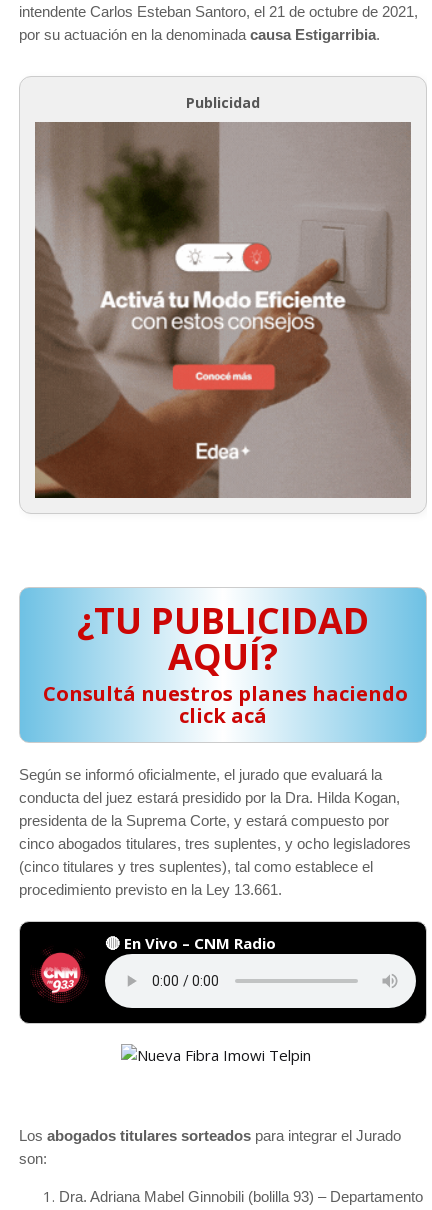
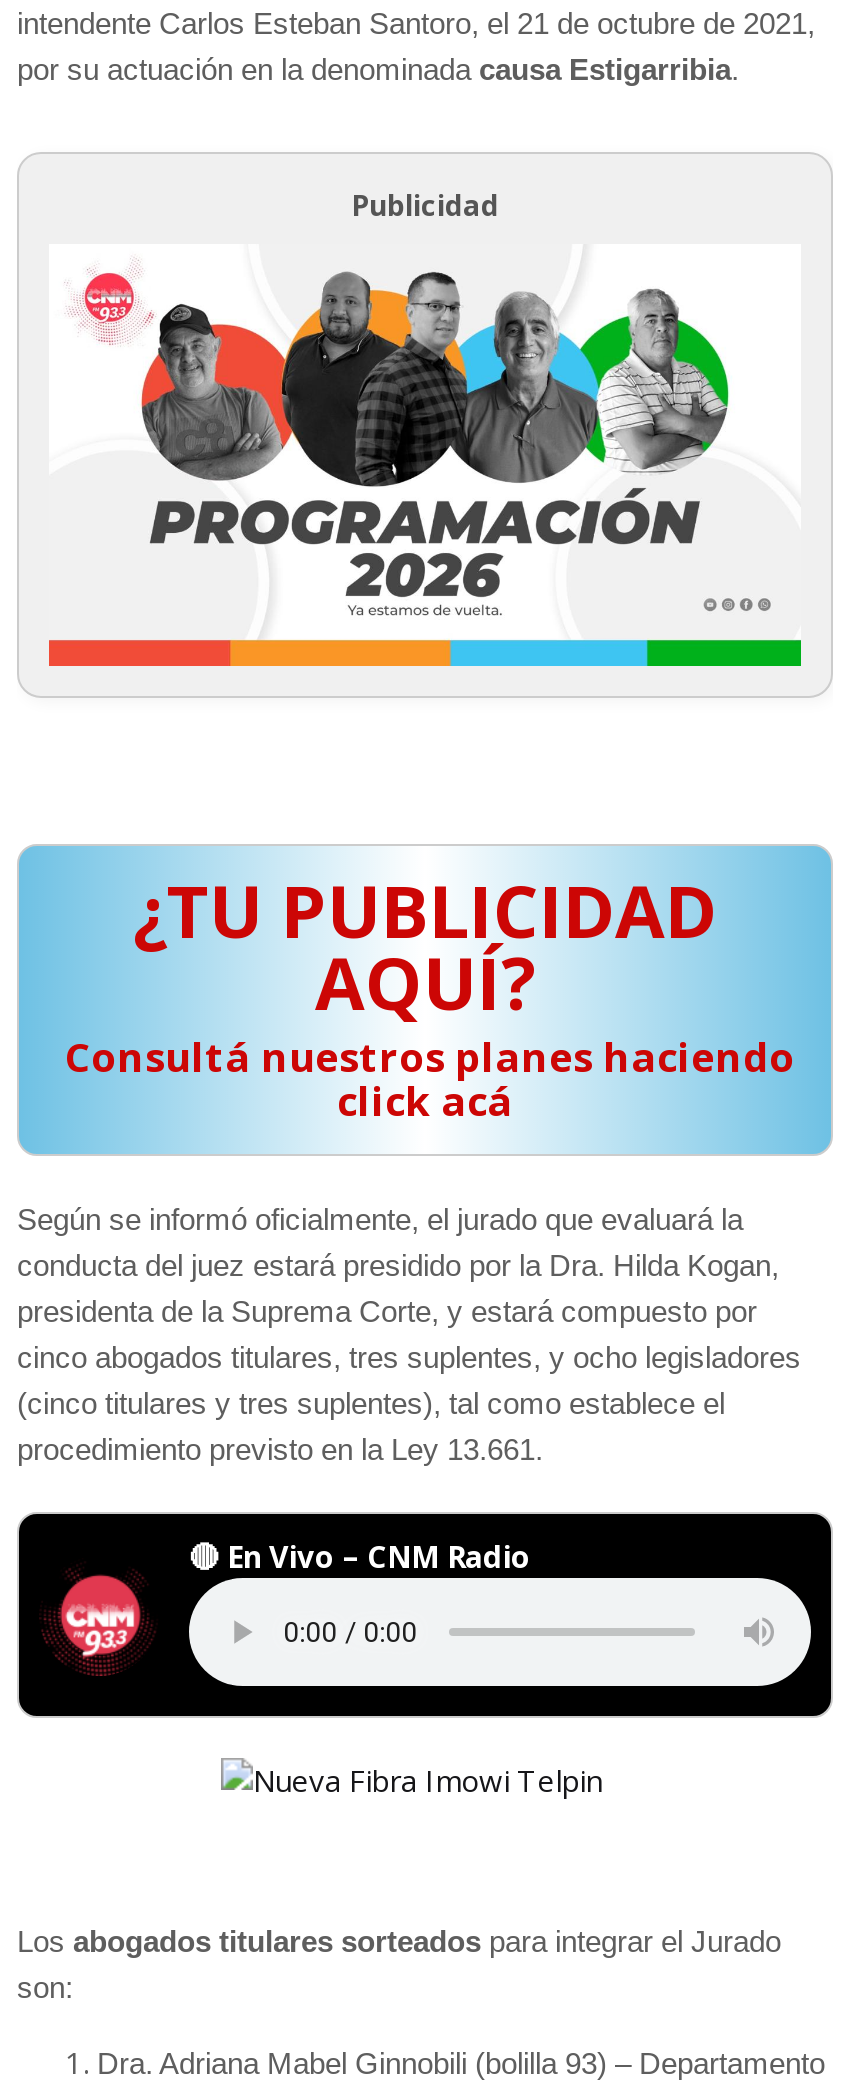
- [image]
+ [image]
